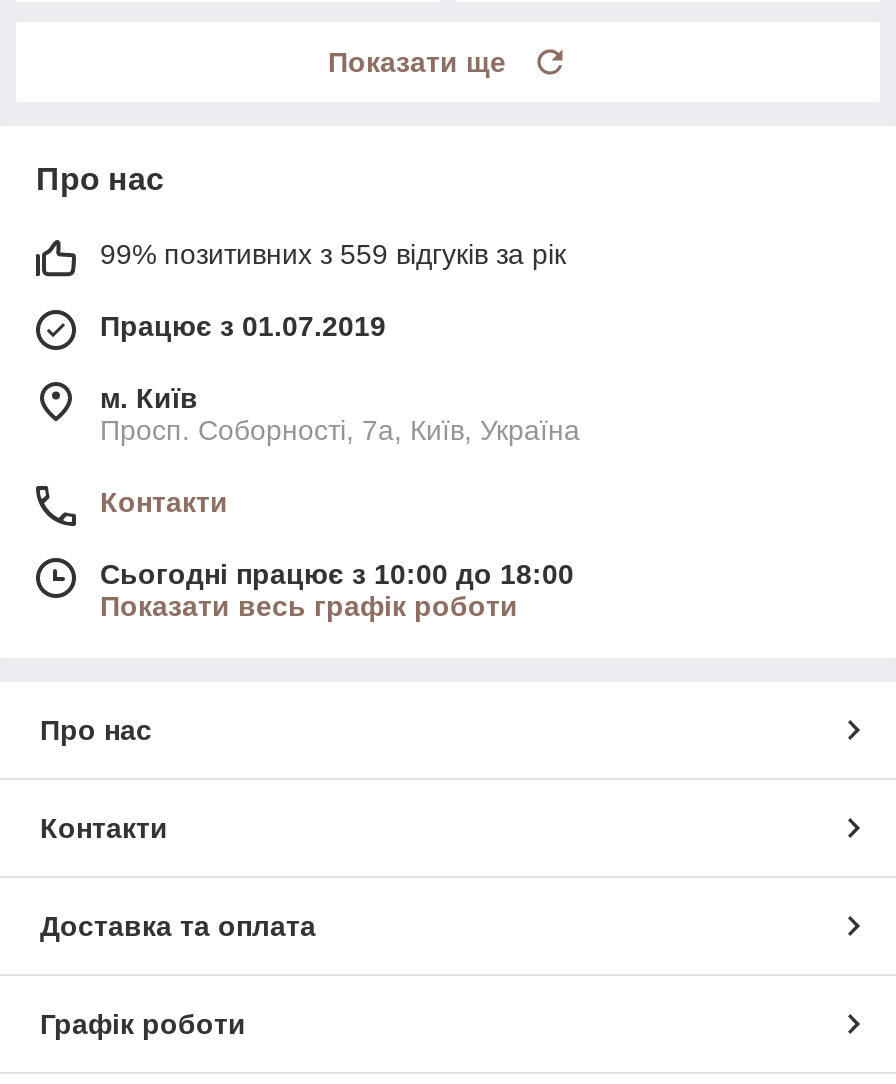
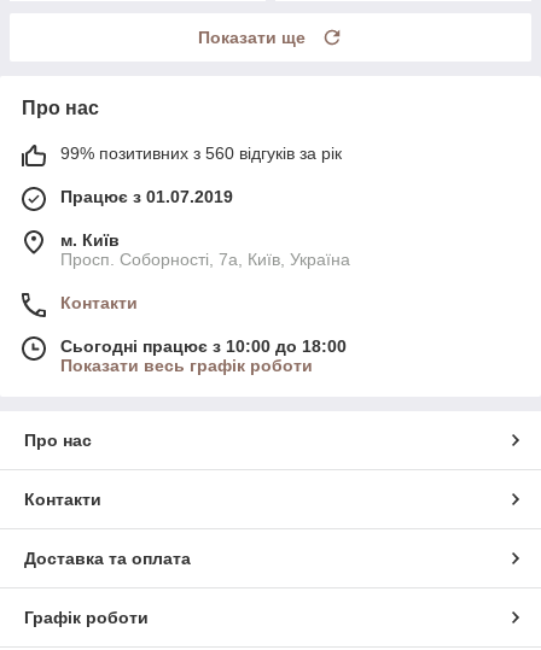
- 99% позитивних з 559 відгуків за рік
+ 99% позитивних з 560 відгуків за рік
